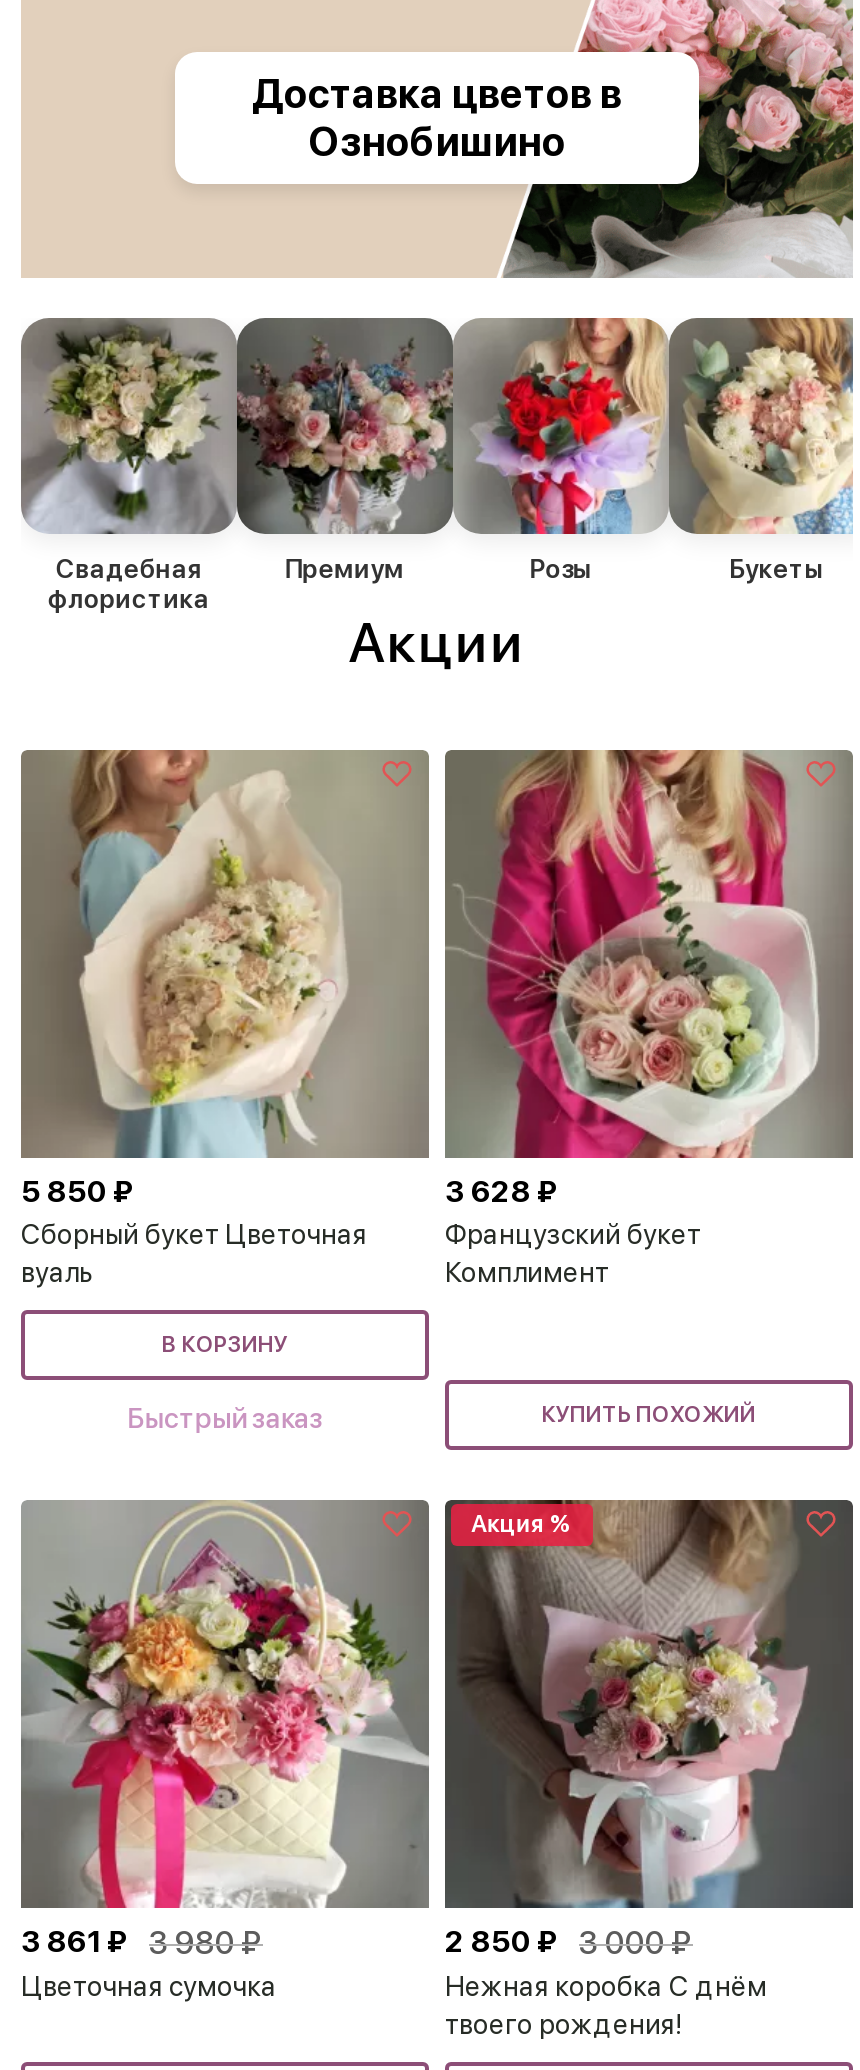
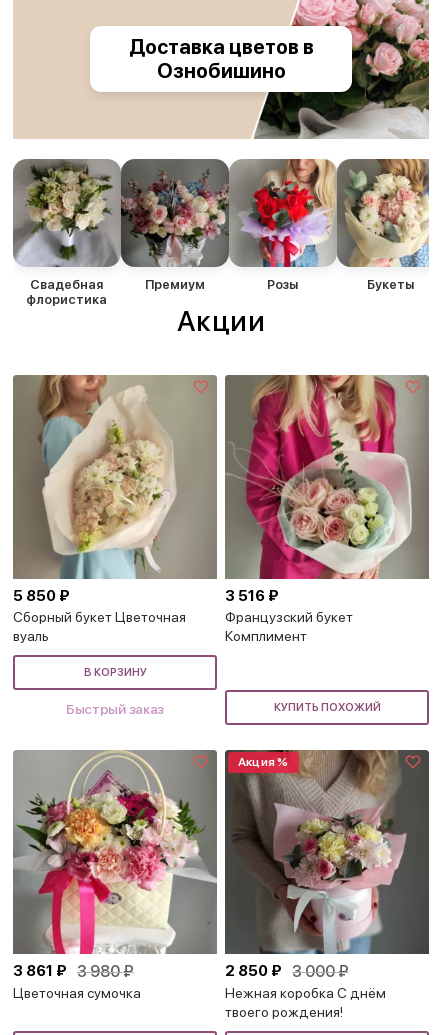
- 3 628 ₽
+ 3 516 ₽
